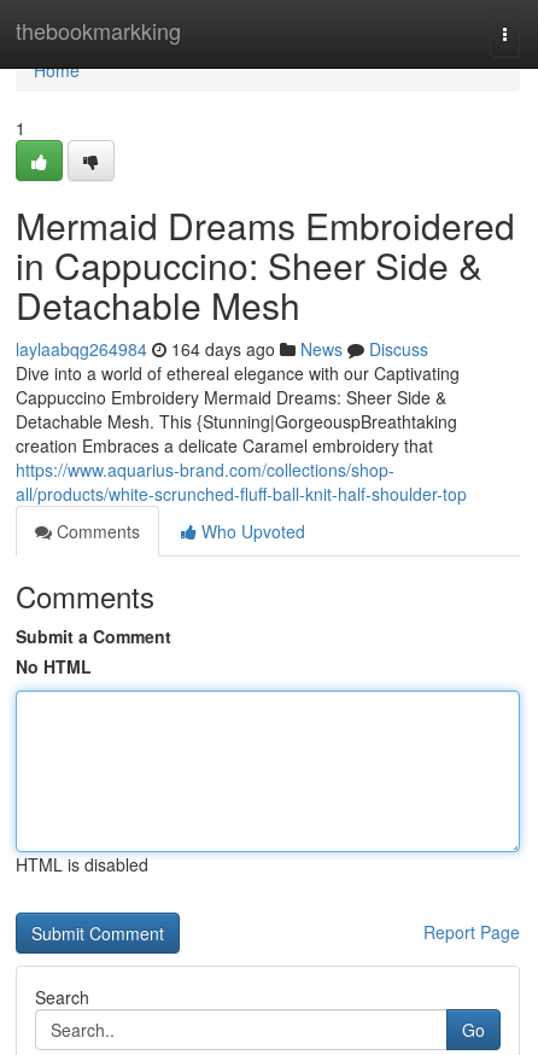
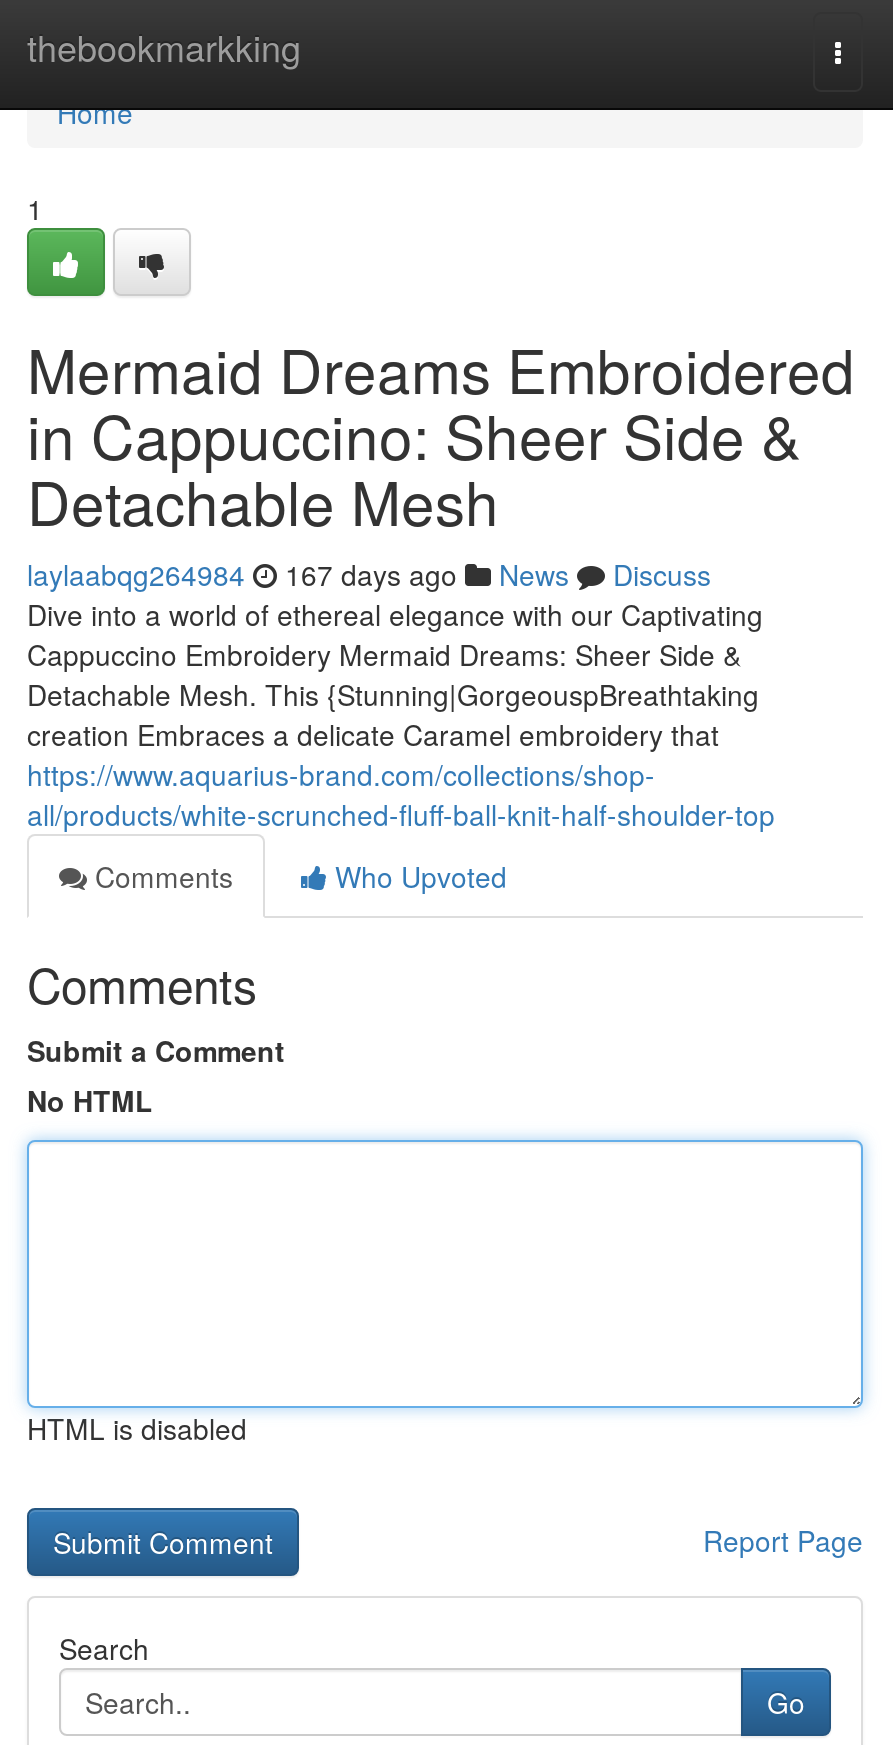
- laylaabqg264984 164 days ago News Discuss
+ laylaabqg264984 167 days ago News Discuss
